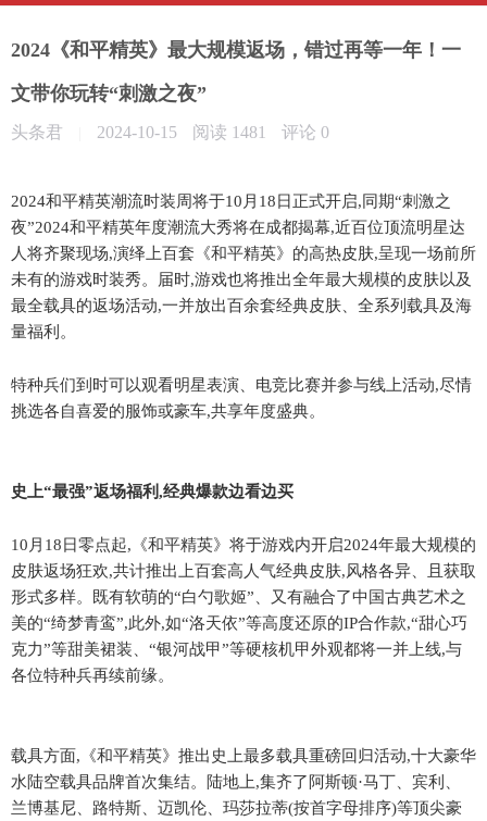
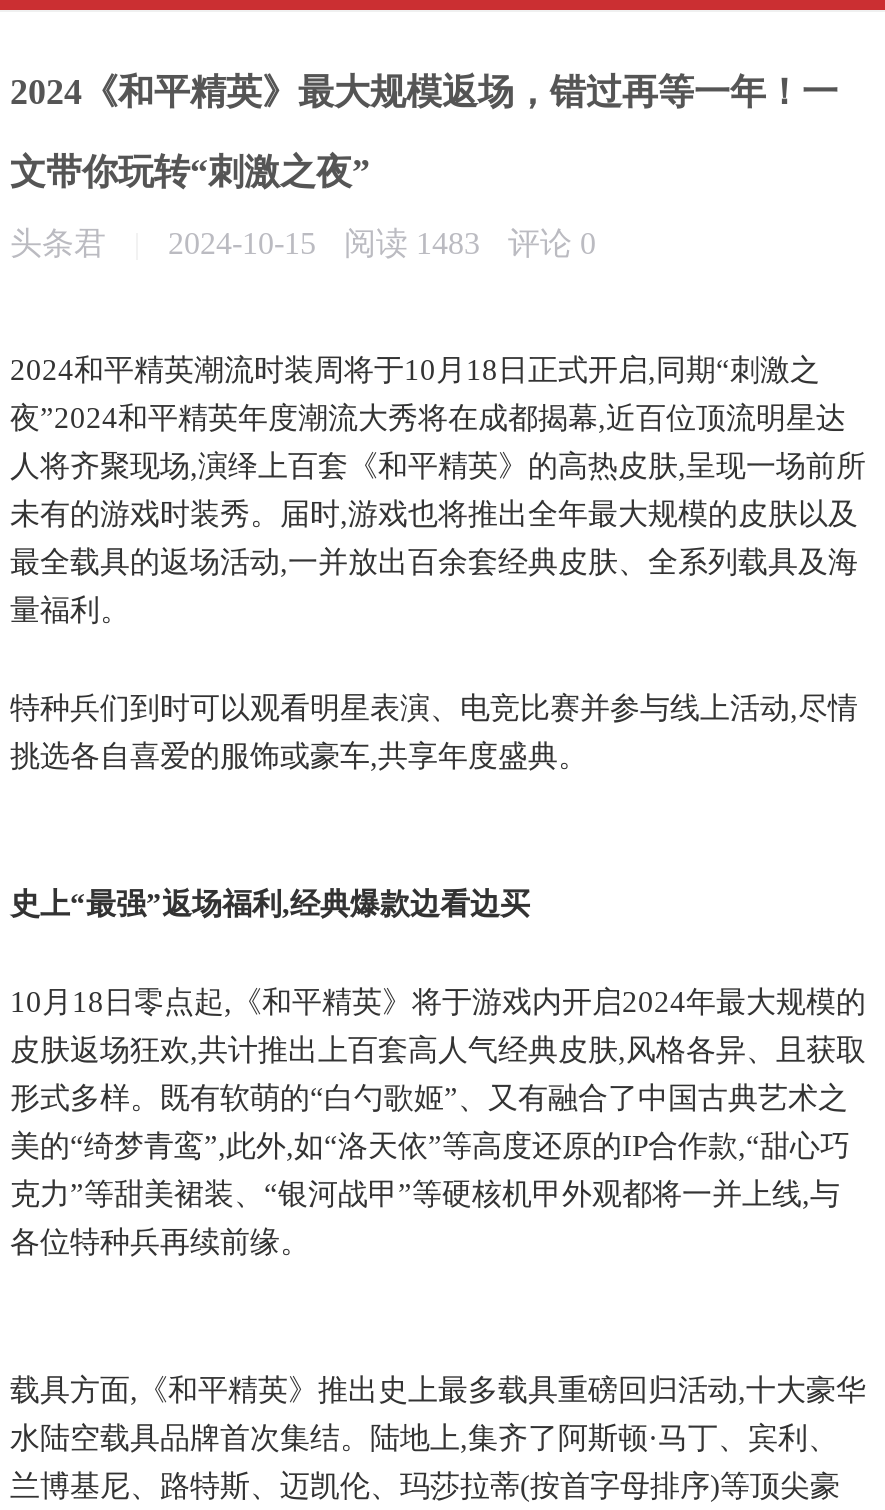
- 2024-10-15 阅读 1481 评论0
+ 2024-10-15 阅读 1483 评论0
